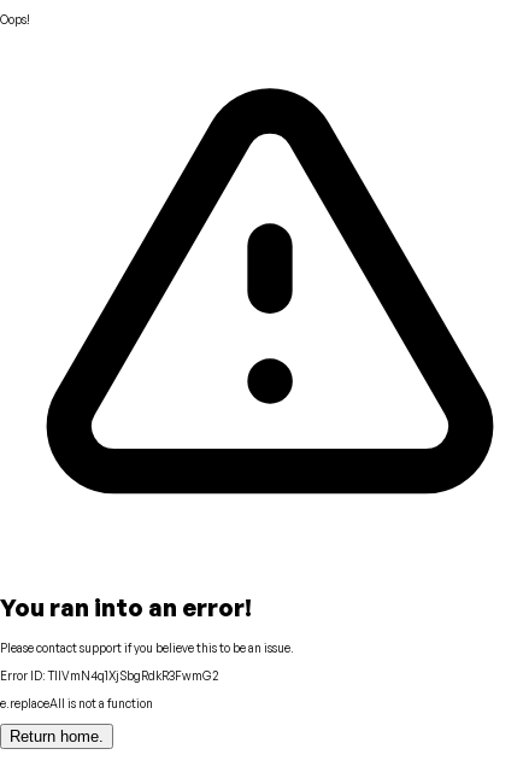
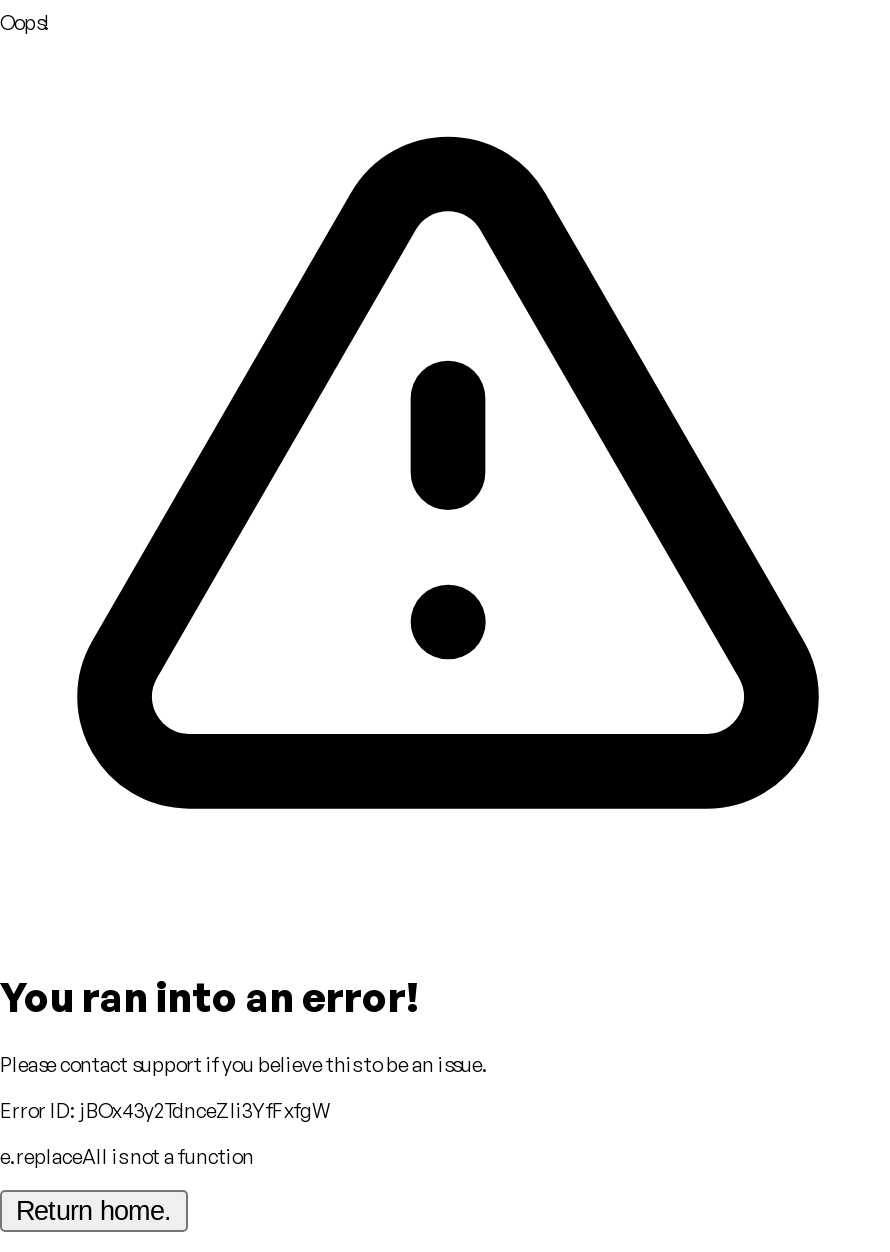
- Error ID: TIIVmN4q1XjSbgRdkR3FwmG2
+ Error ID: jBOx43y2TdnceZIi3YfFxfgW
